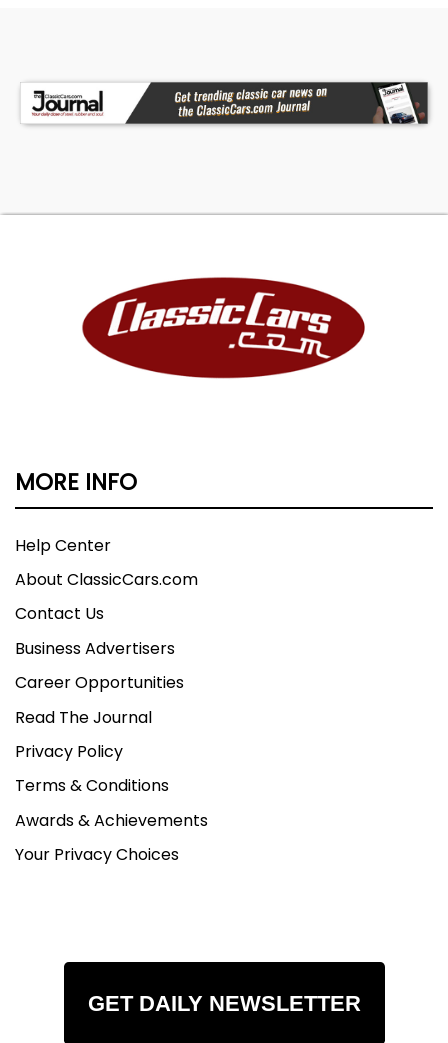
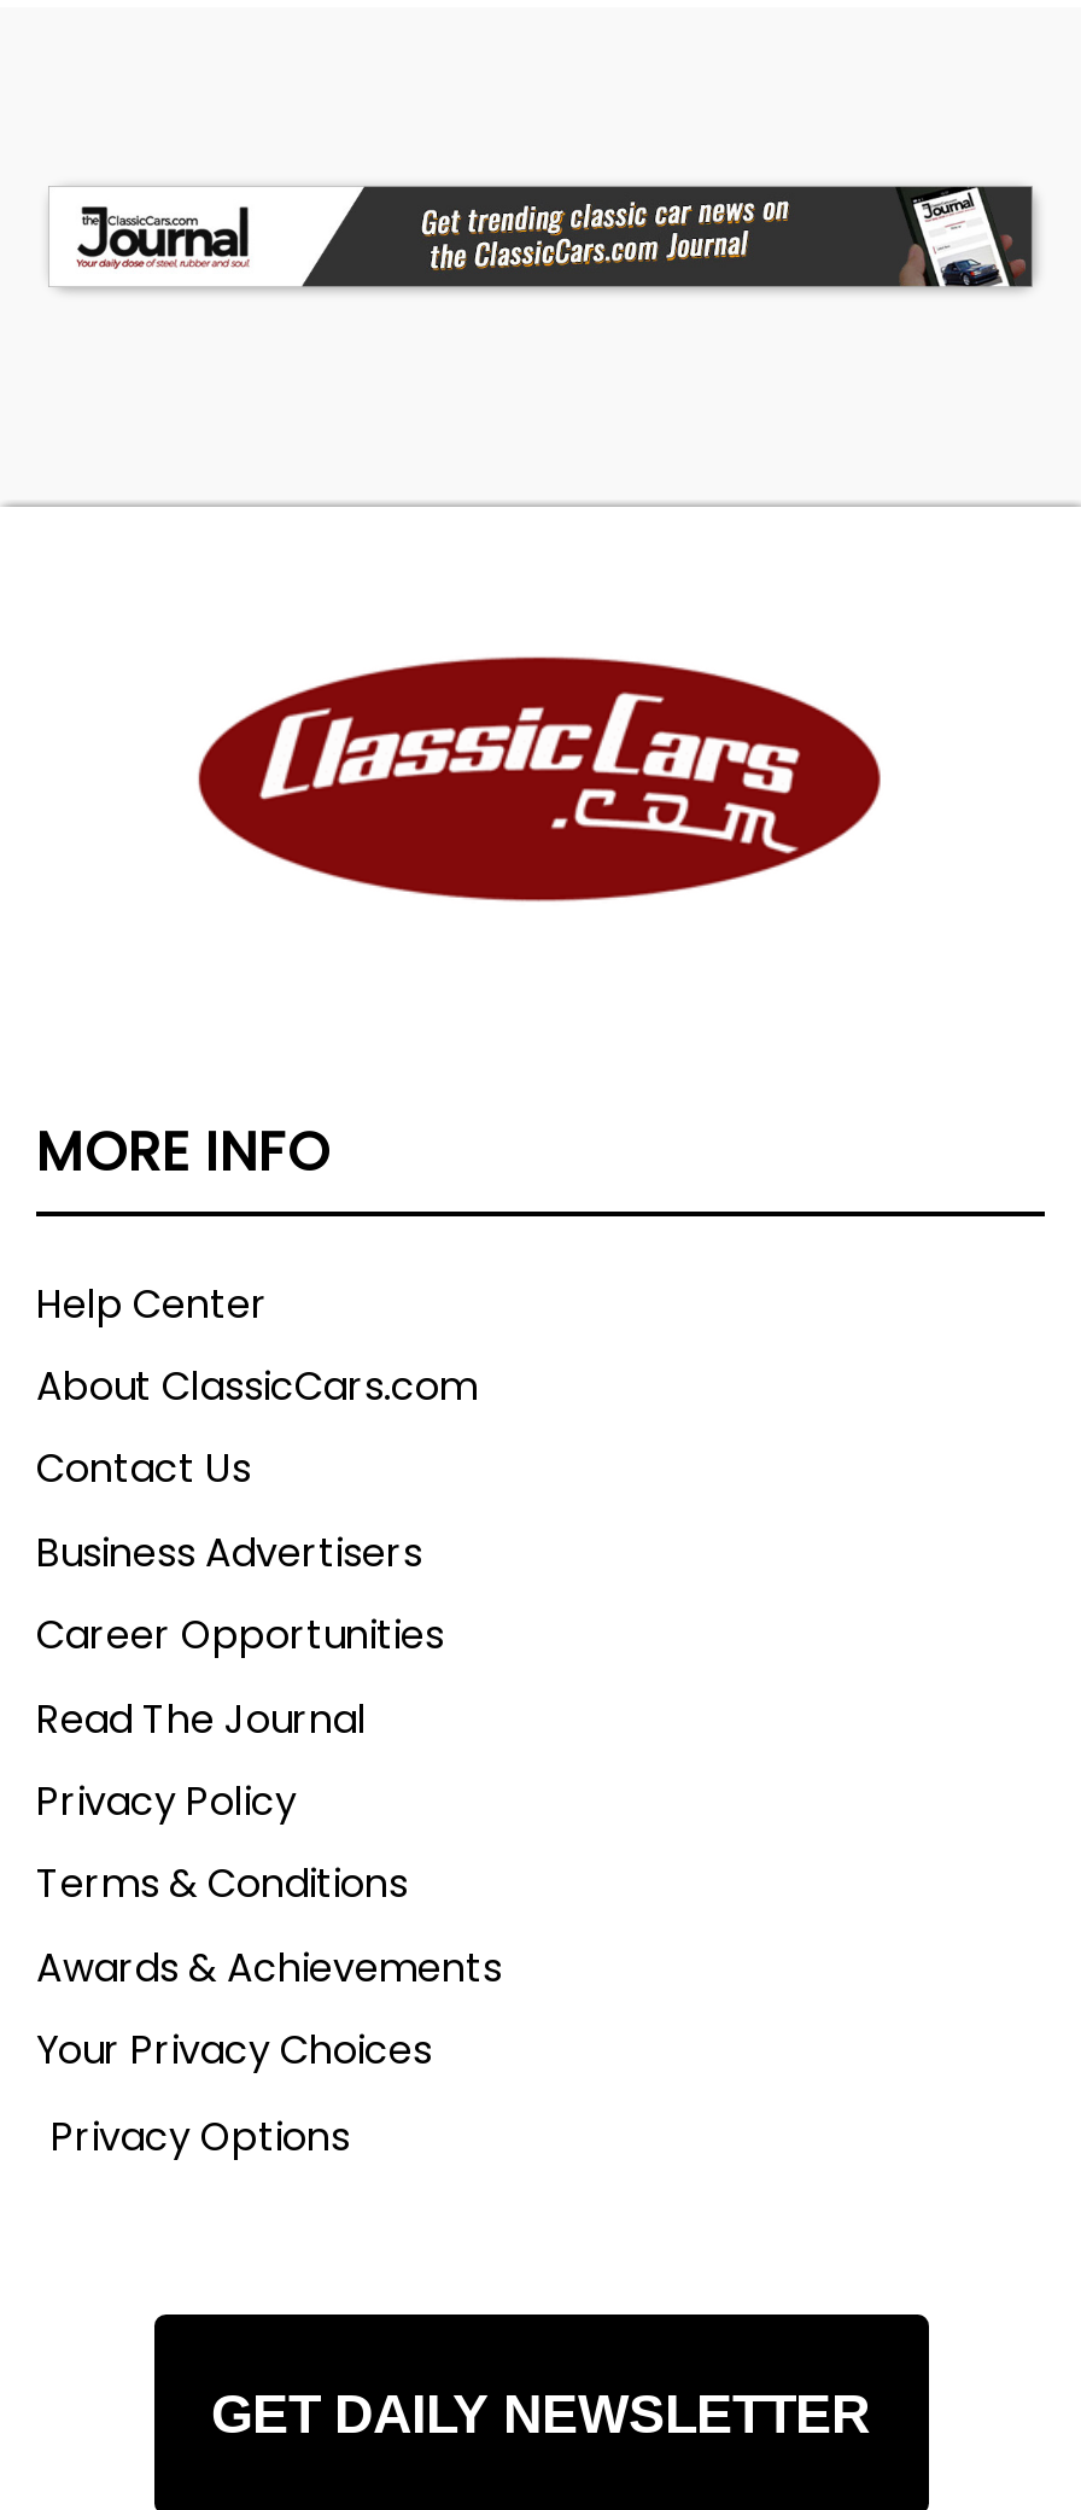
+ Privacy Options
